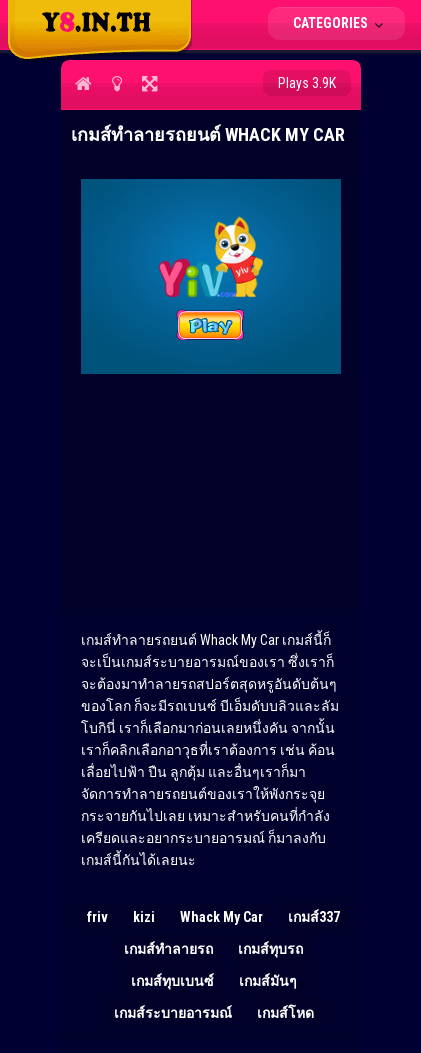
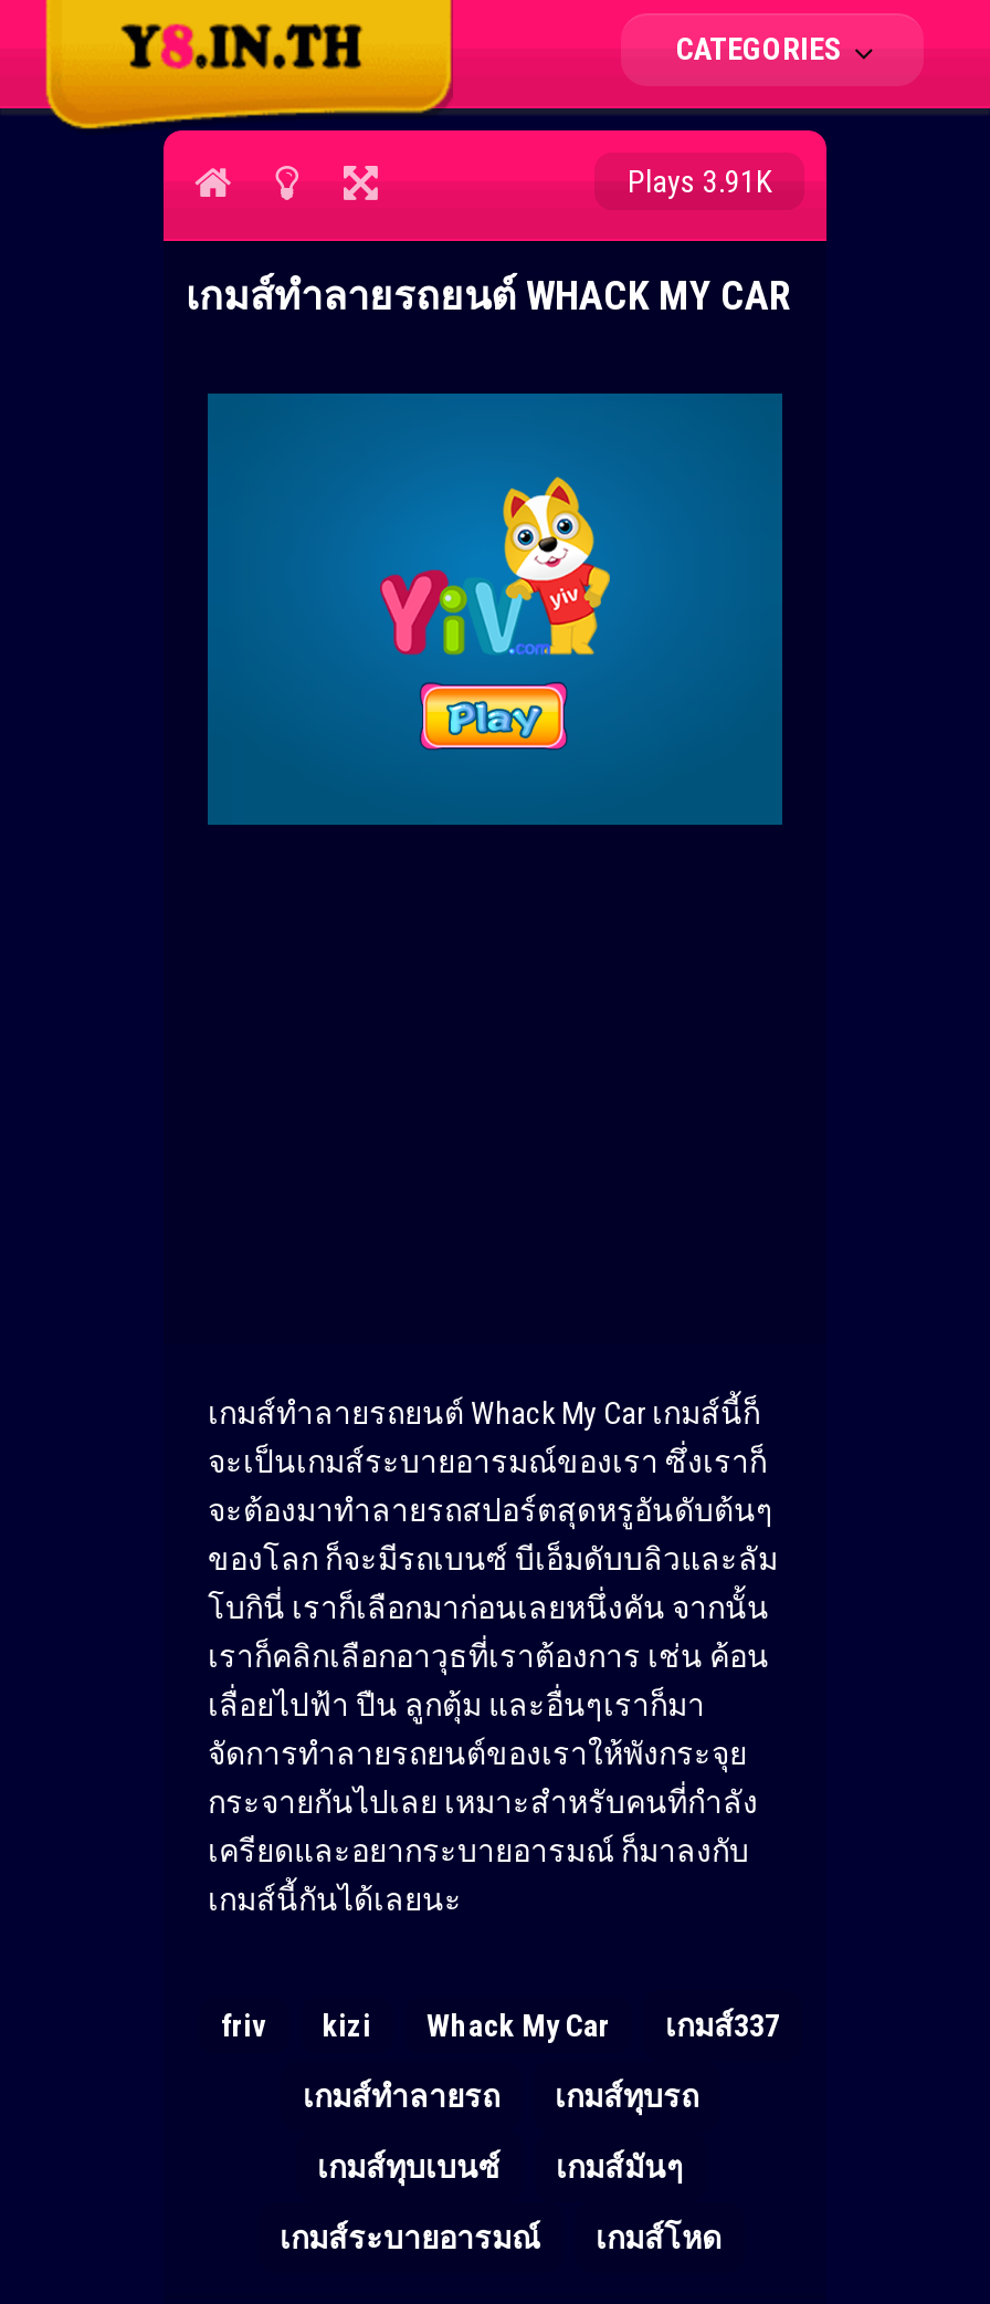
- Plays 3.9K
+ Plays 3.91K
